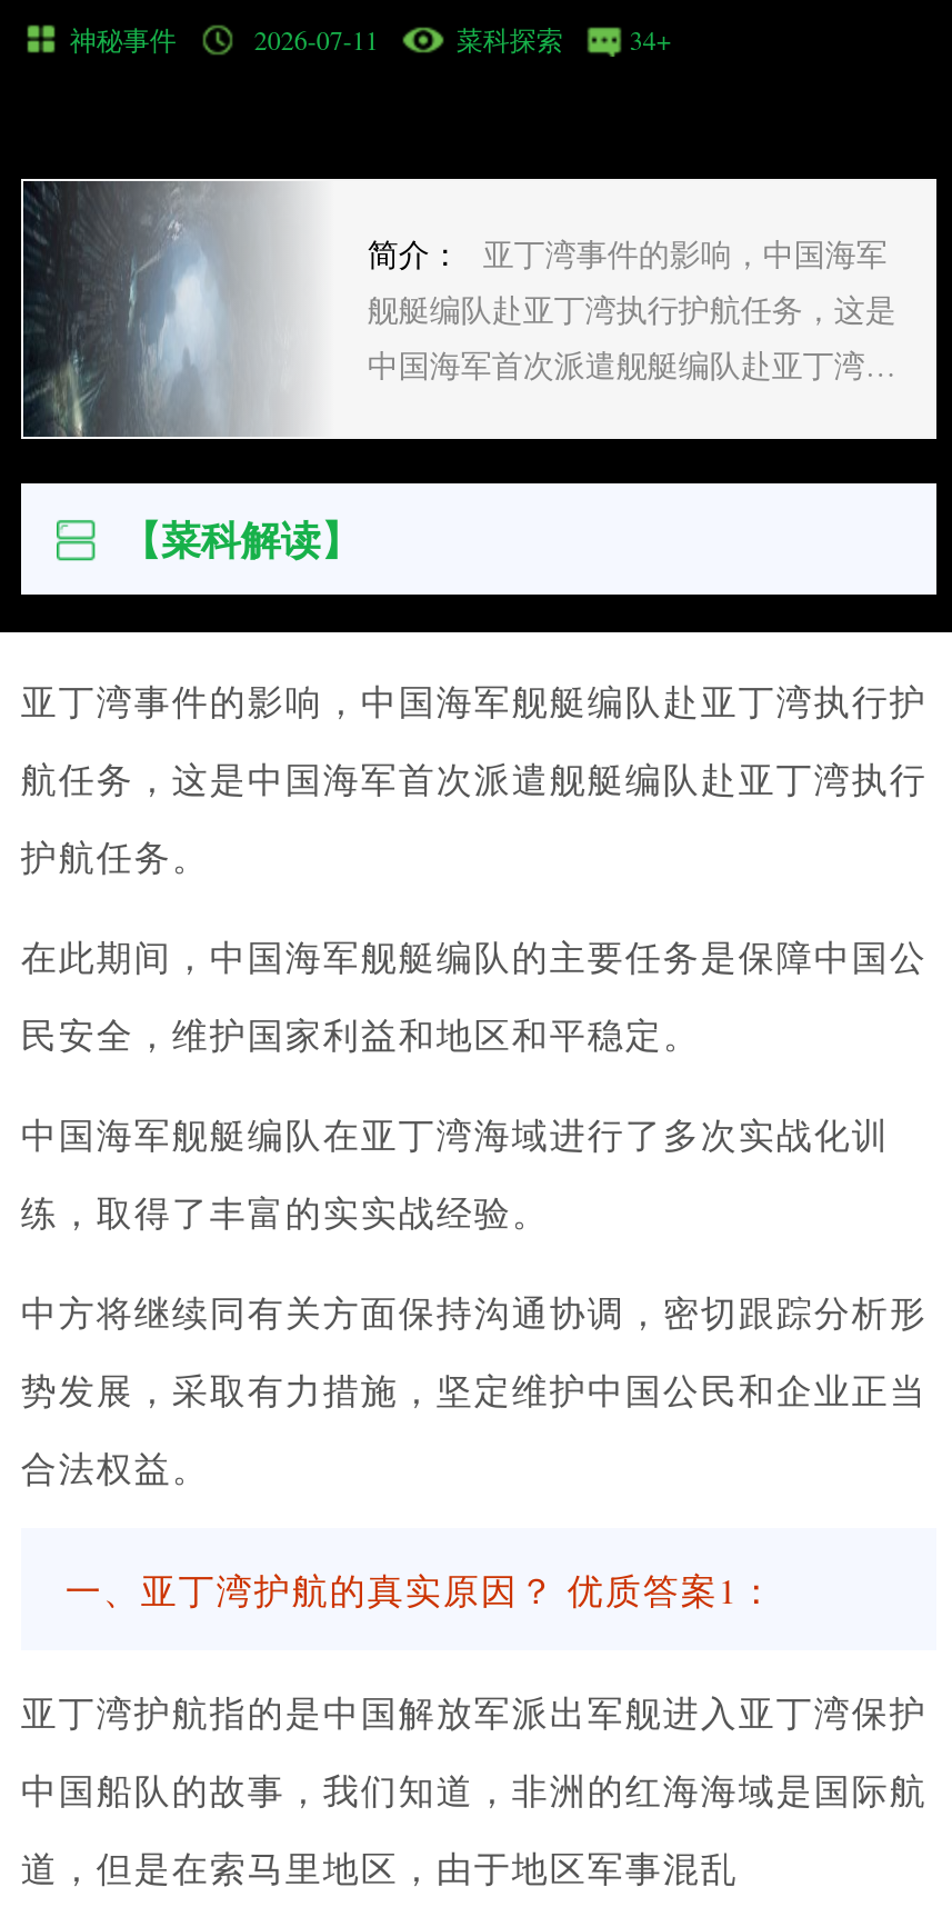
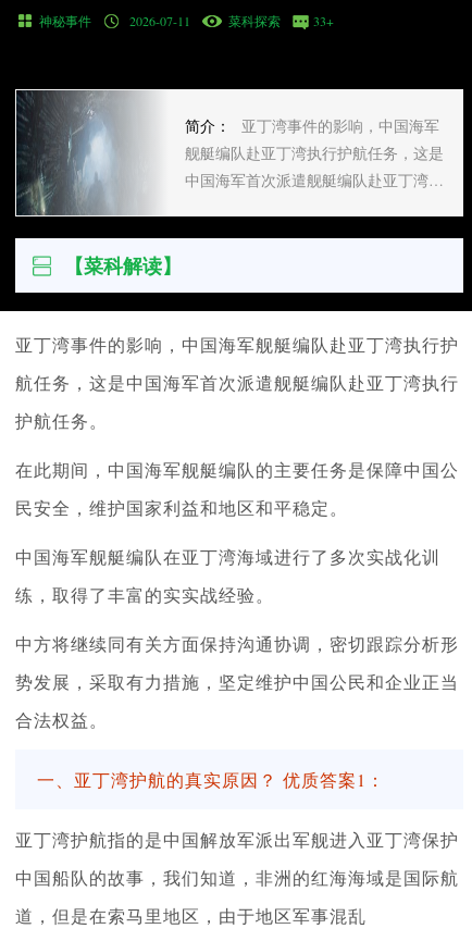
- 菜科探索 34+
+ 菜科探索 33+
